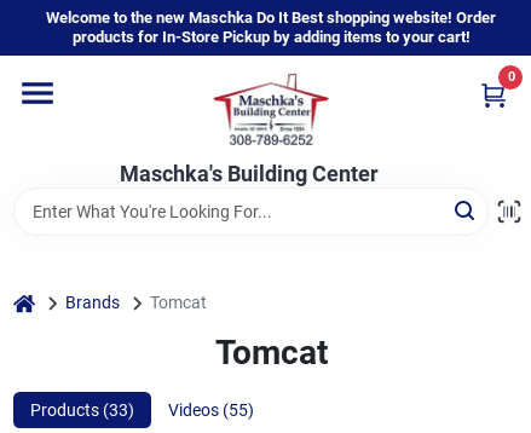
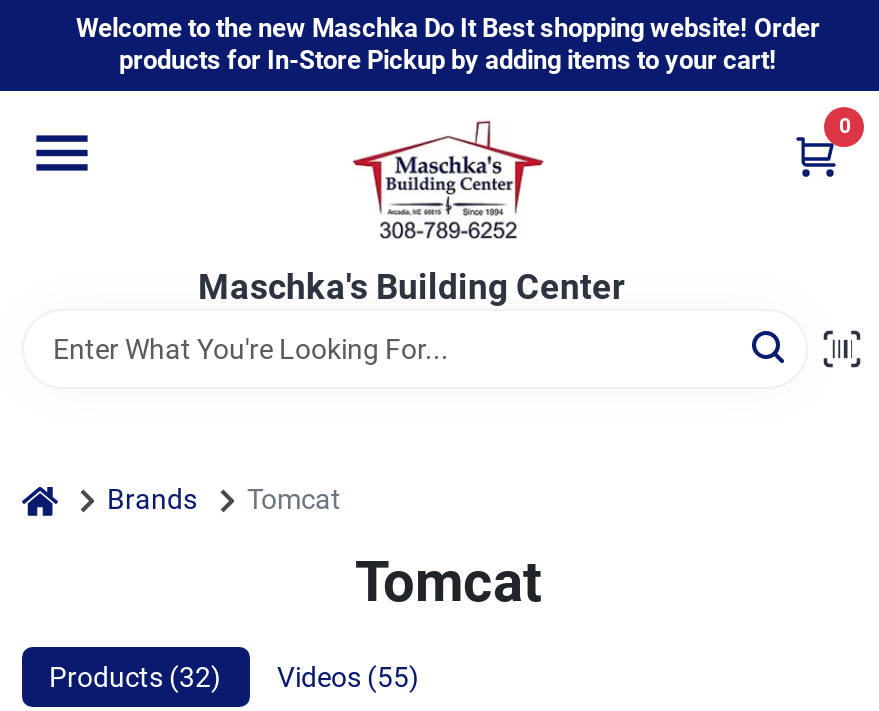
- Products (33) Videos (55)
+ Products (32) Videos (55)
